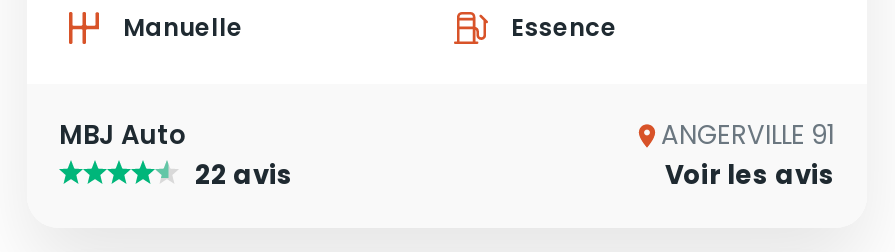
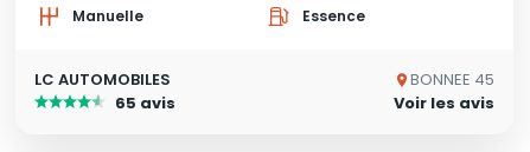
- MBJ Auto
- ANGERVILLE 91
- 22 avis
+ LC AUTOMOBILES
+ BONNEE 45
+ 65 avis
